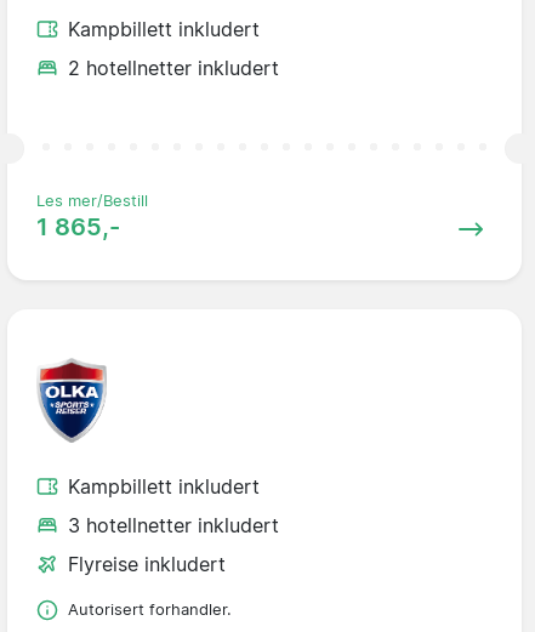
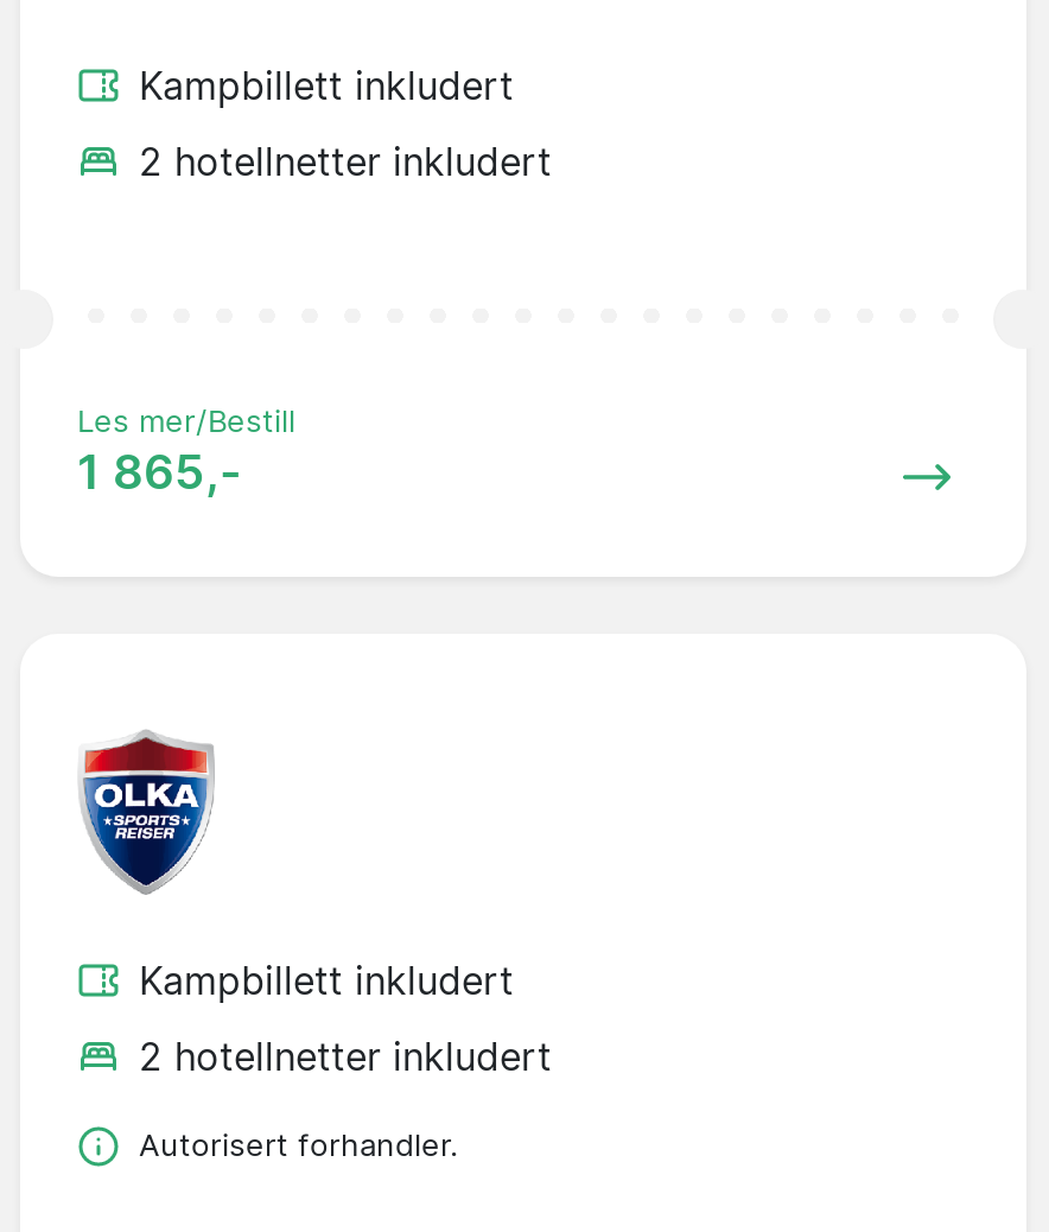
- 3 hotellnetter inkludert
- Flyreise inkludert
+ 2 hotellnetter inkludert
